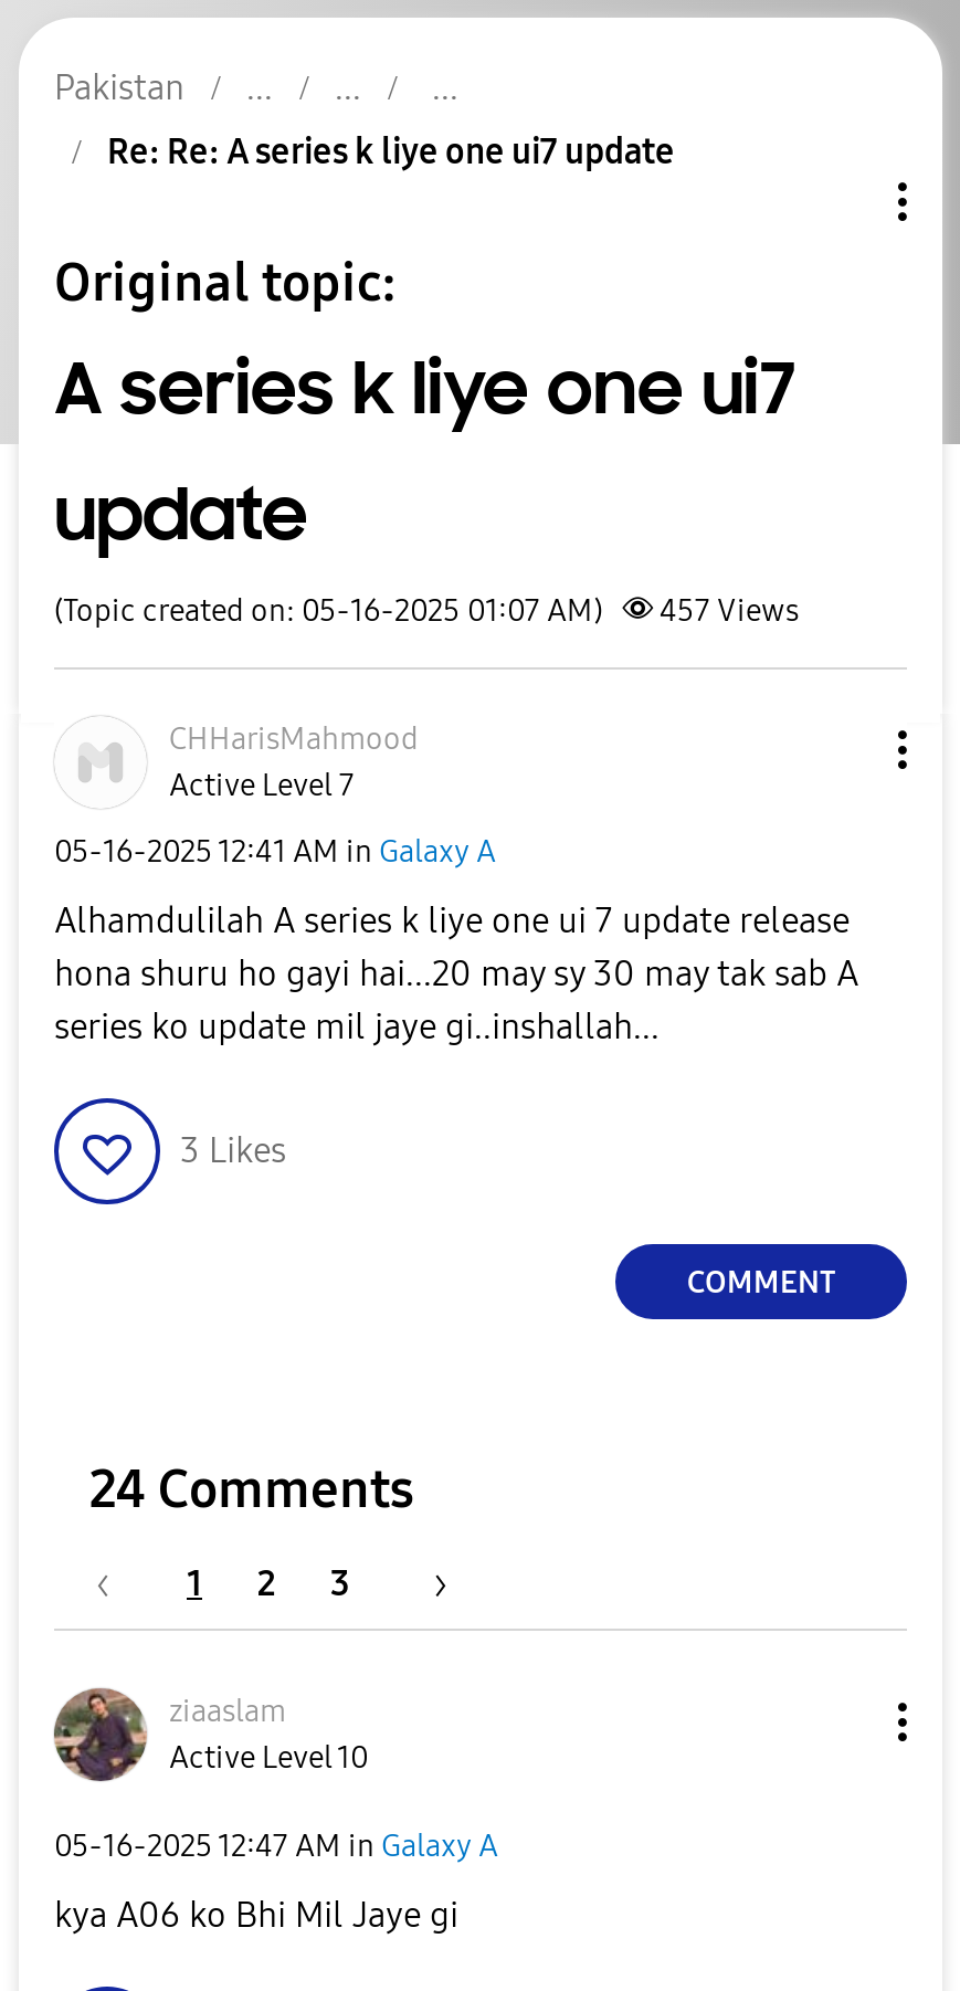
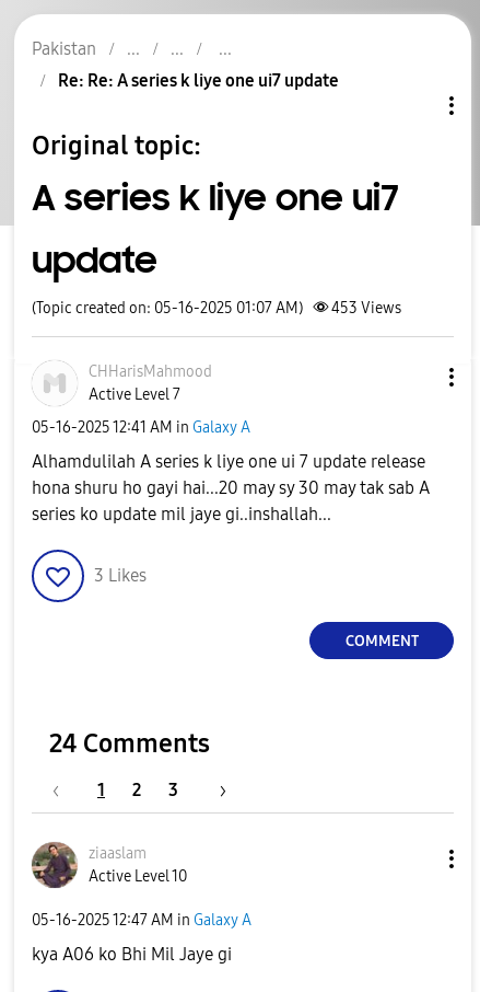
- (Topic created on: 05-16-2025 01:07 AM) 457 Views
+ (Topic created on: 05-16-2025 01:07 AM) 453 Views
